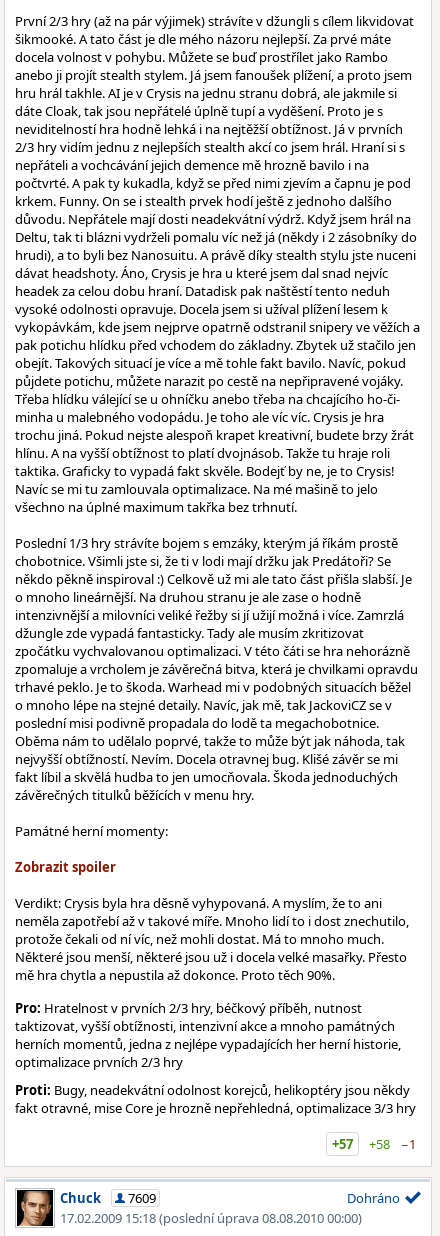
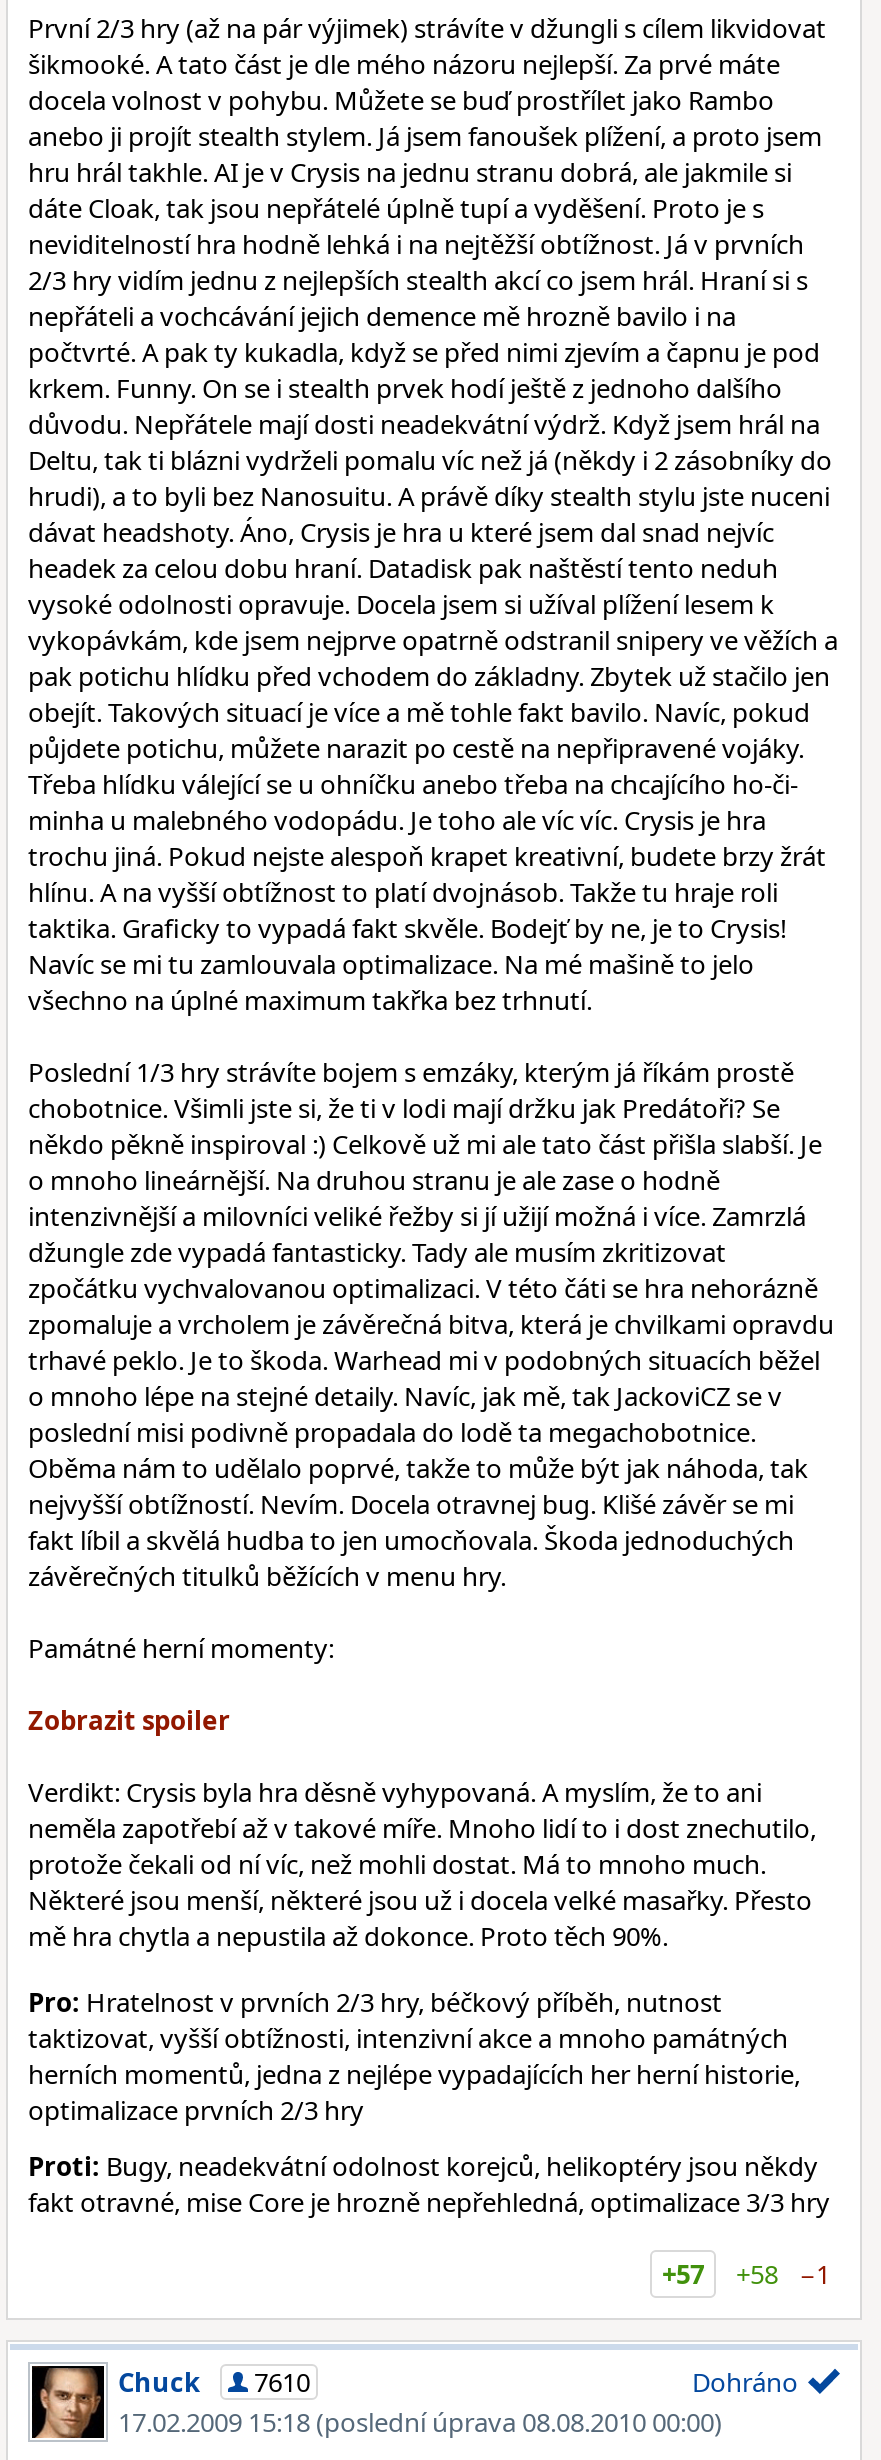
- Chuck 7609
+ Chuck 7610
